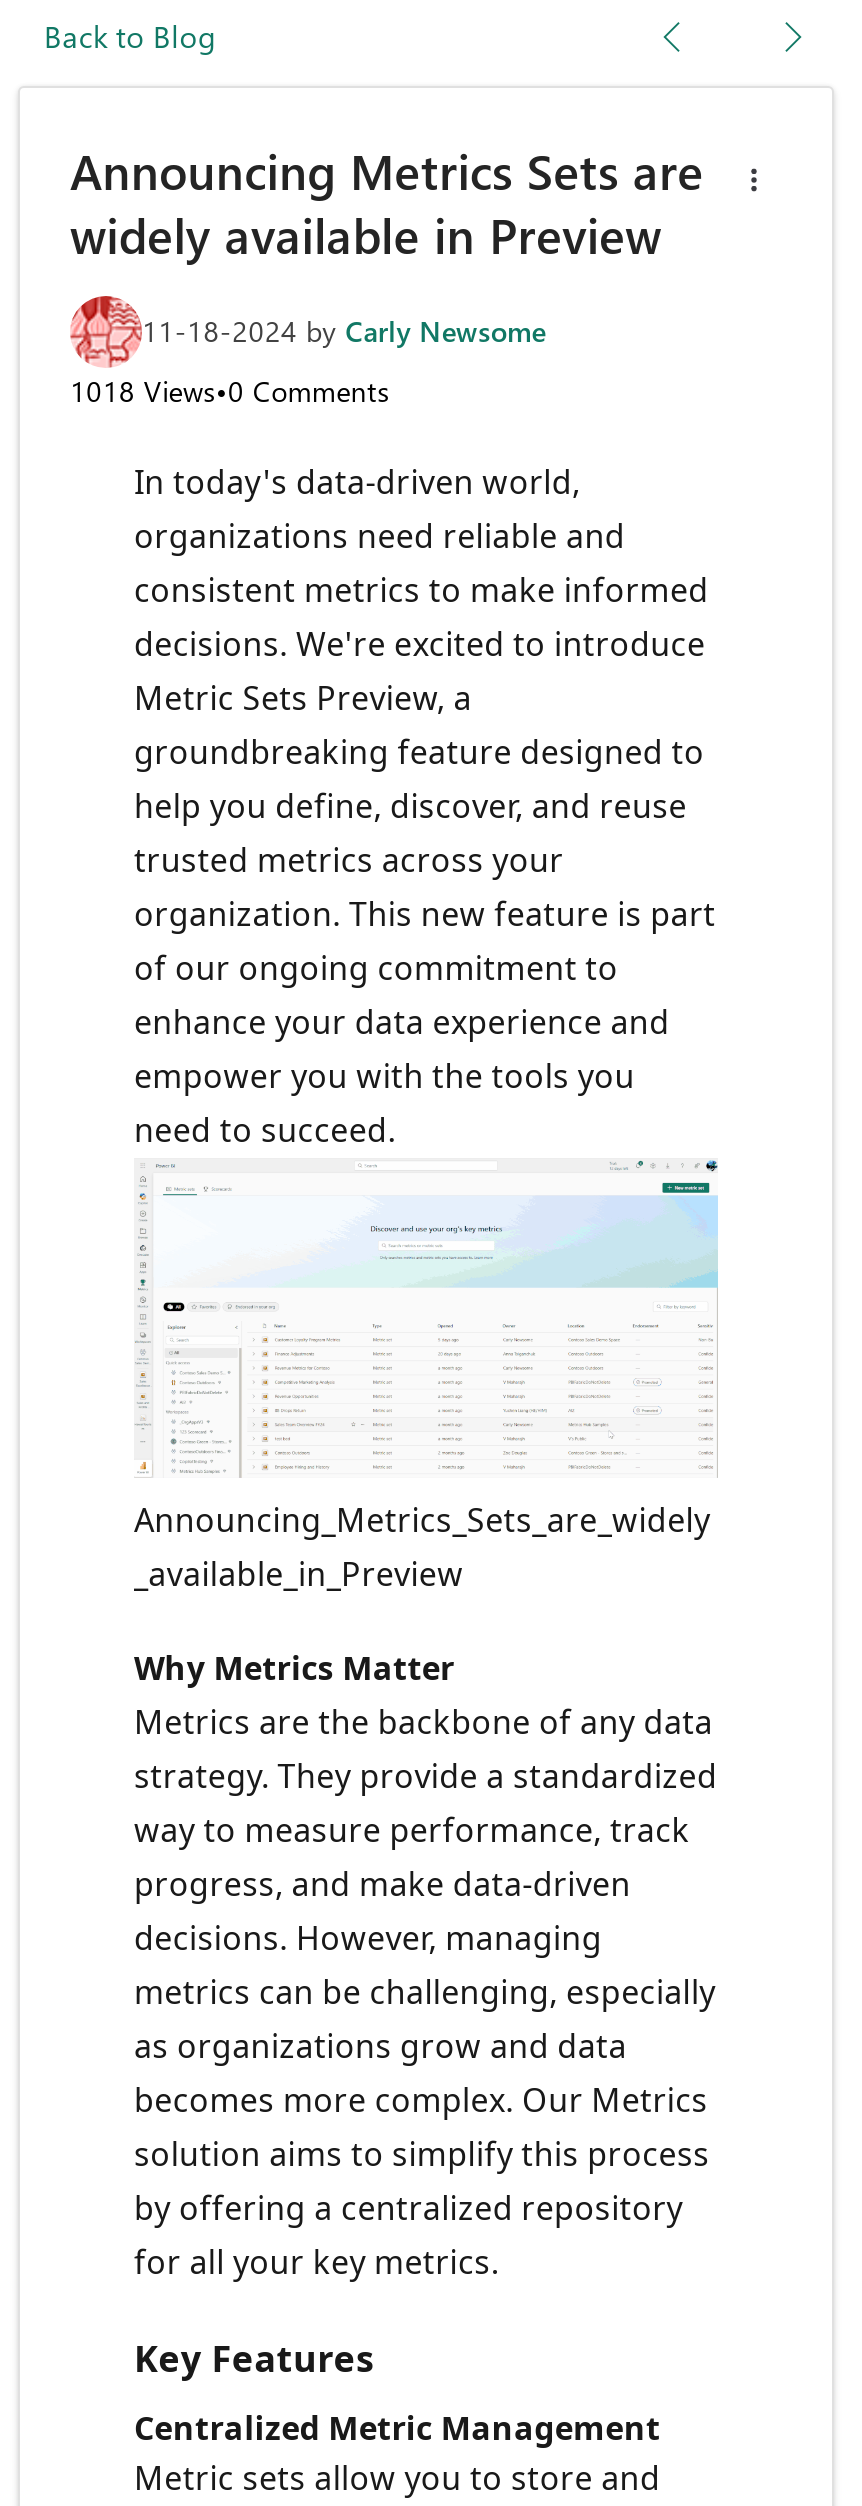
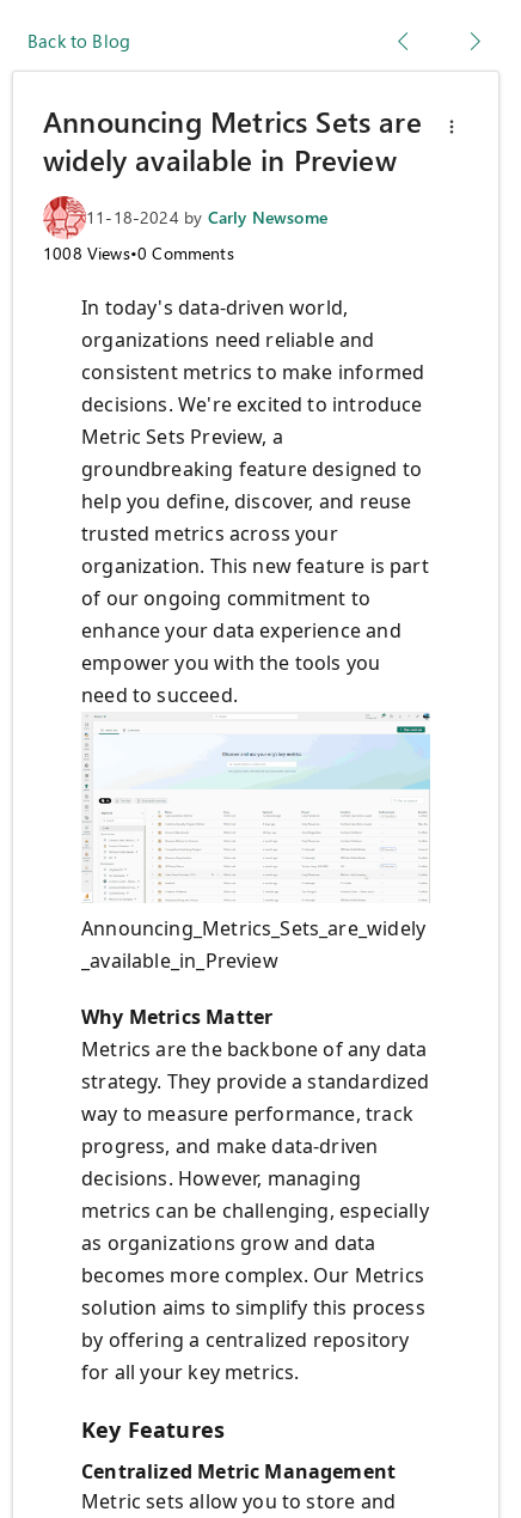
- 1018 Views•0 Comments
+ 1008 Views•0 Comments
